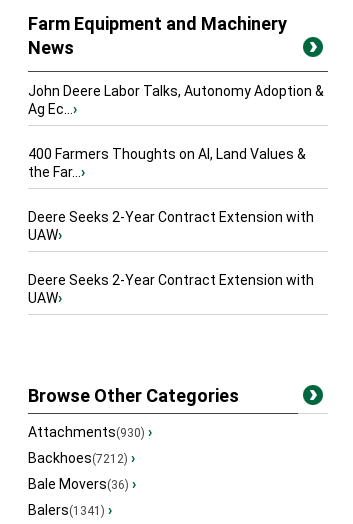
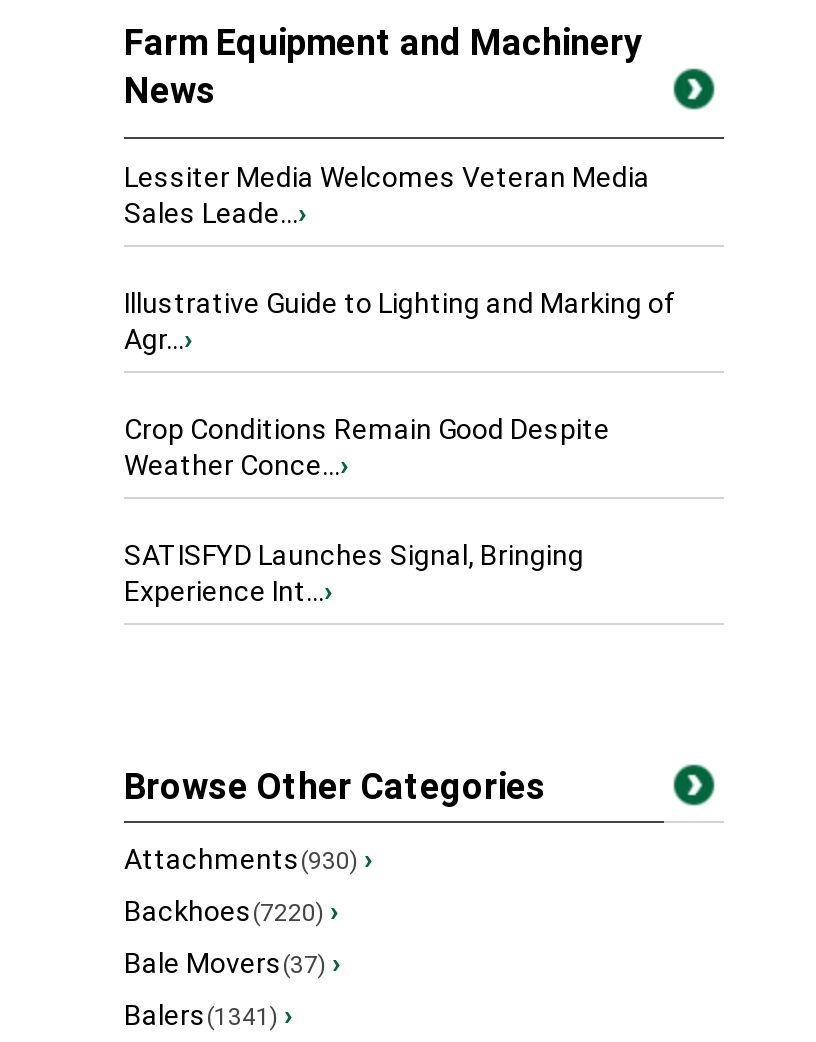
- John Deere Labor Talks, Autonomy Adoption &
- Ag Ec...›
+ Lessiter Media Welcomes Veteran Media
+ Sales Leade...›

- 400 Farmers Thoughts on AI, Land Values &
- the Far...›
+ Illustrative Guide to Lighting and Marking of
+ Agr...›

- Deere Seeks 2-Year Contract Extension with
- UAW›
+ Crop Conditions Remain Good Despite
+ Weather Conce...›

- Deere Seeks 2-Year Contract Extension with
- UAW›
+ SATISFYD Launches Signal, Bringing
+ Experience Int...›

- Backhoes(7212) ›
+ Backhoes(7220) ›

- Bale Movers(36) ›
+ Bale Movers(37) ›
